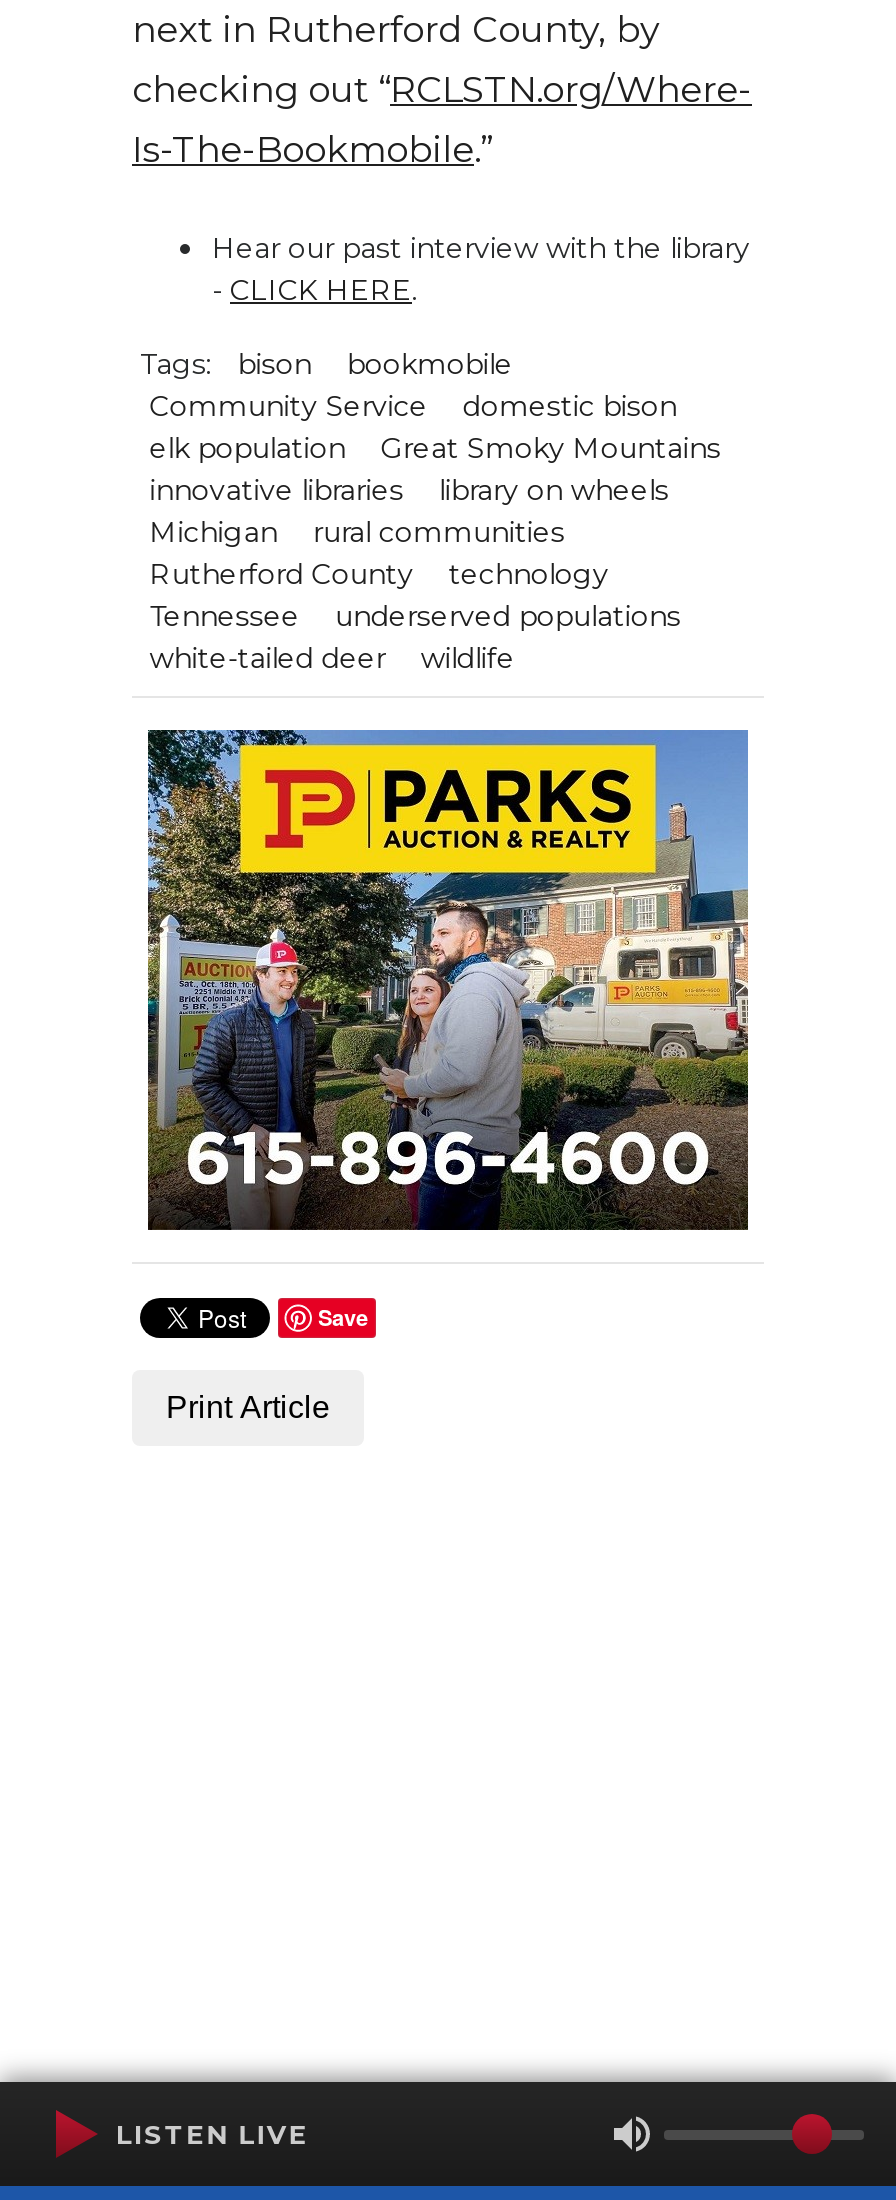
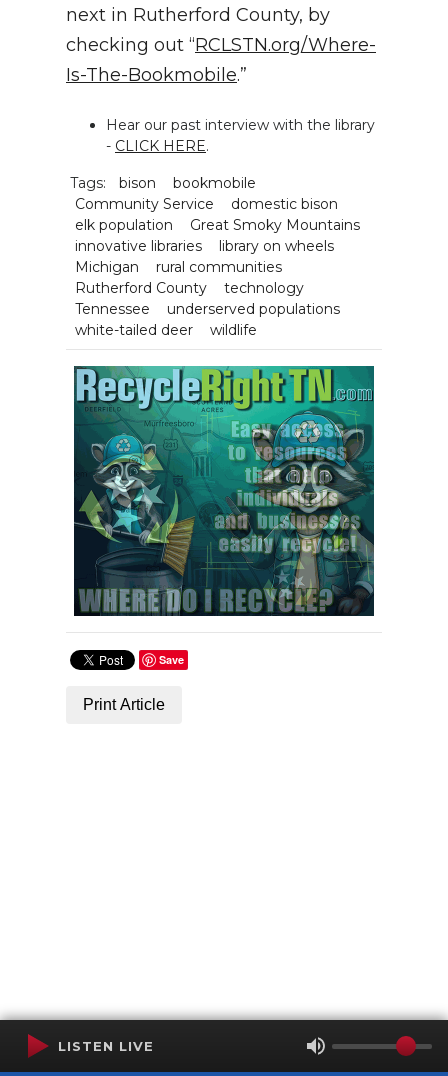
- [image]
+ [image]
